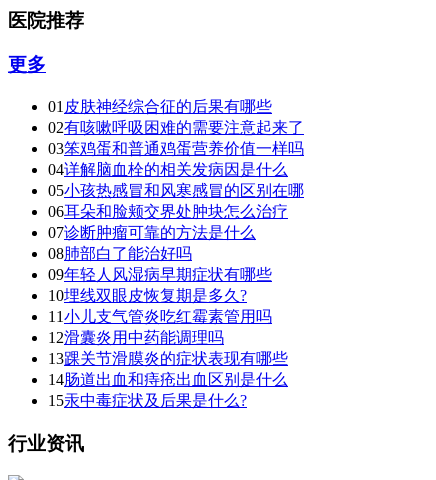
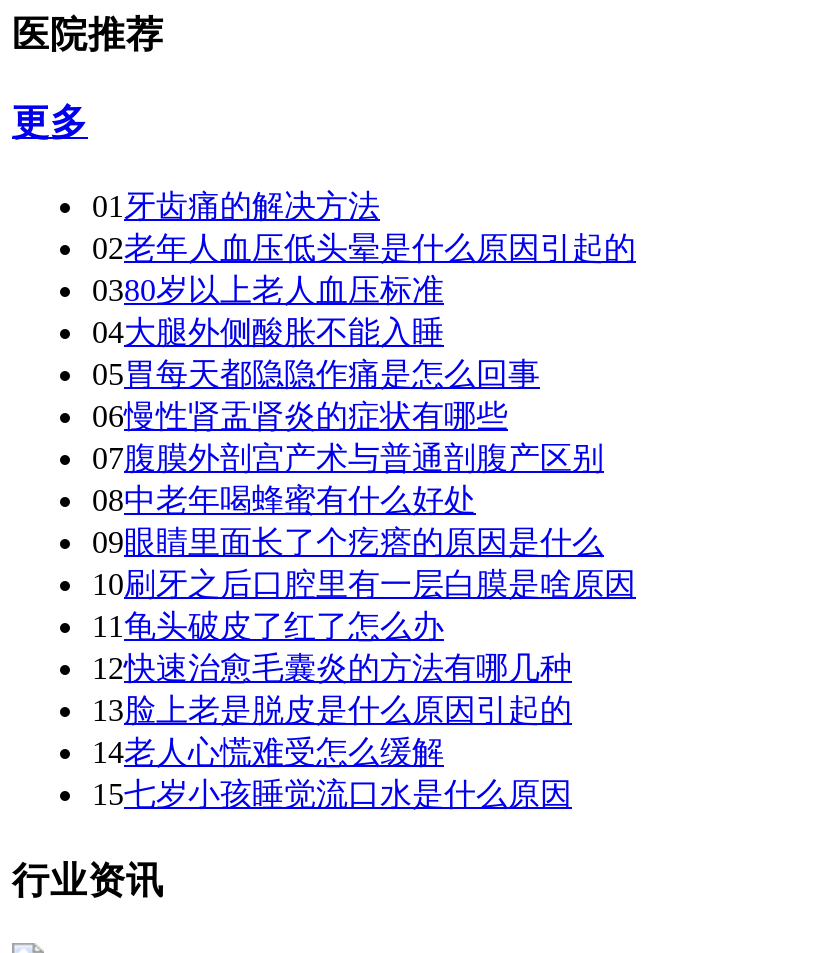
- 01皮肤神经综合征的后果有哪些
- 02有咳嗽呼吸困难的需要注意起来了
- 03笨鸡蛋和普通鸡蛋营养价值一样吗
- 04详解脑血栓的相关发病因是什么
- 05小孩热感冒和风寒感冒的区别在哪
- 06耳朵和脸颊交界处肿块怎么治疗
- 07诊断肿瘤可靠的方法是什么
- 08肺部白了能治好吗
- 09年轻人风湿病早期症状有哪些
- 10埋线双眼皮恢复期是多久?
- 11小儿支气管炎吃红霉素管用吗
- 12滑囊炎用中药能调理吗
- 13踝关节滑膜炎的症状表现有哪些
- 14肠道出血和痔疮出血区别是什么
- 15汞中毒症状及后果是什么?
+ 01牙齿痛的解决方法
+ 02老年人血压低头晕是什么原因引起的
+ 0380岁以上老人血压标准
+ 04大腿外侧酸胀不能入睡
+ 05胃每天都隐隐作痛是怎么回事
+ 06慢性肾盂肾炎的症状有哪些
+ 07腹膜外剖宫产术与普通剖腹产区别
+ 08中老年喝蜂蜜有什么好处
+ 09眼睛里面长了个疙瘩的原因是什么
+ 10刷牙之后口腔里有一层白膜是啥原因
+ 11龟头破皮了红了怎么办
+ 12快速治愈毛囊炎的方法有哪几种
+ 13脸上老是脱皮是什么原因引起的
+ 14老人心慌难受怎么缓解
+ 15七岁小孩睡觉流口水是什么原因
